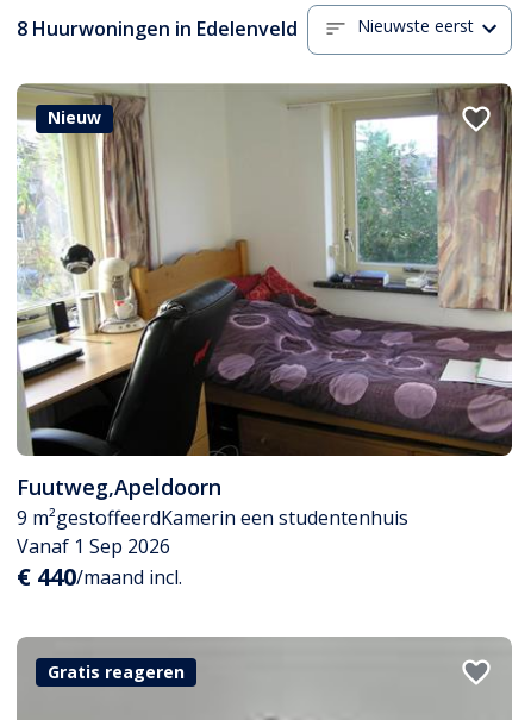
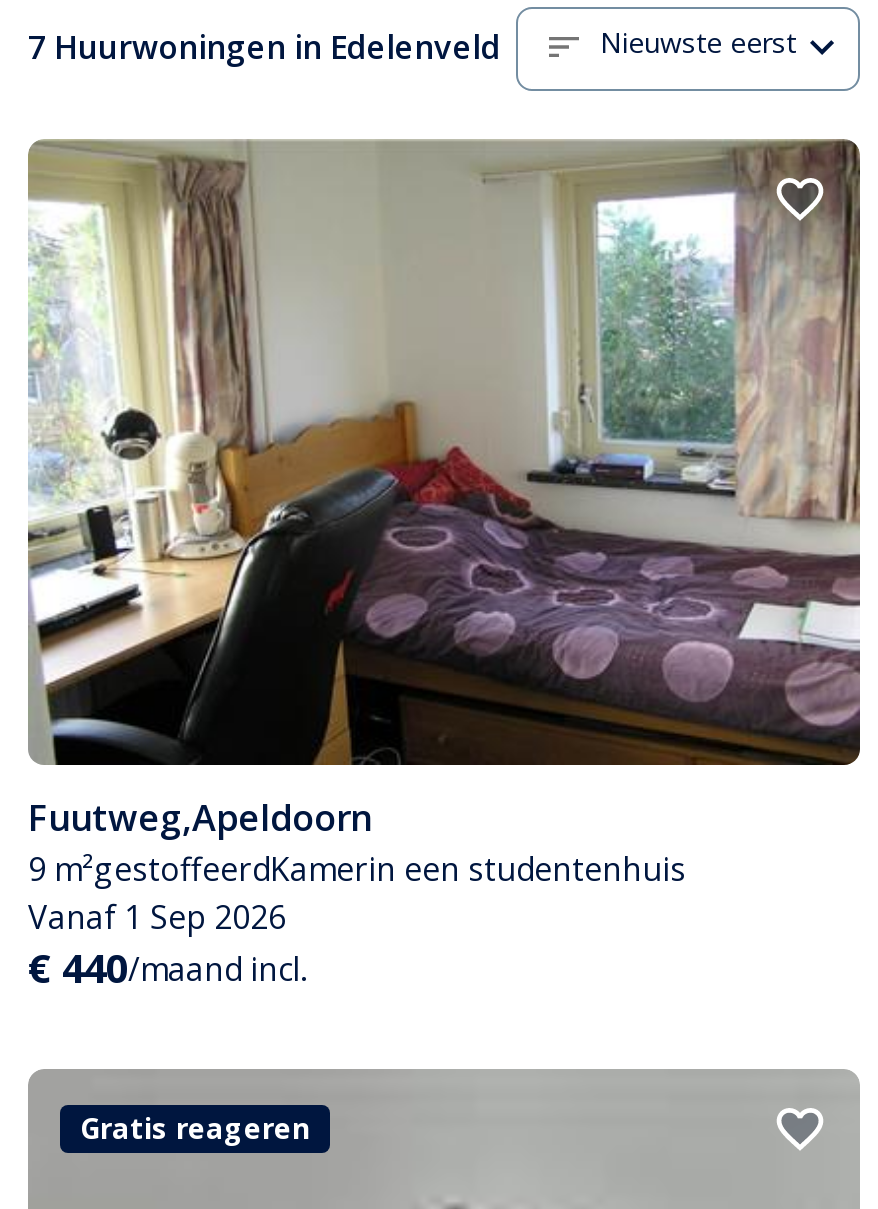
- 8 Huurwoningen in Edelenveld
+ 7 Huurwoningen in Edelenveld

- Nieuw
